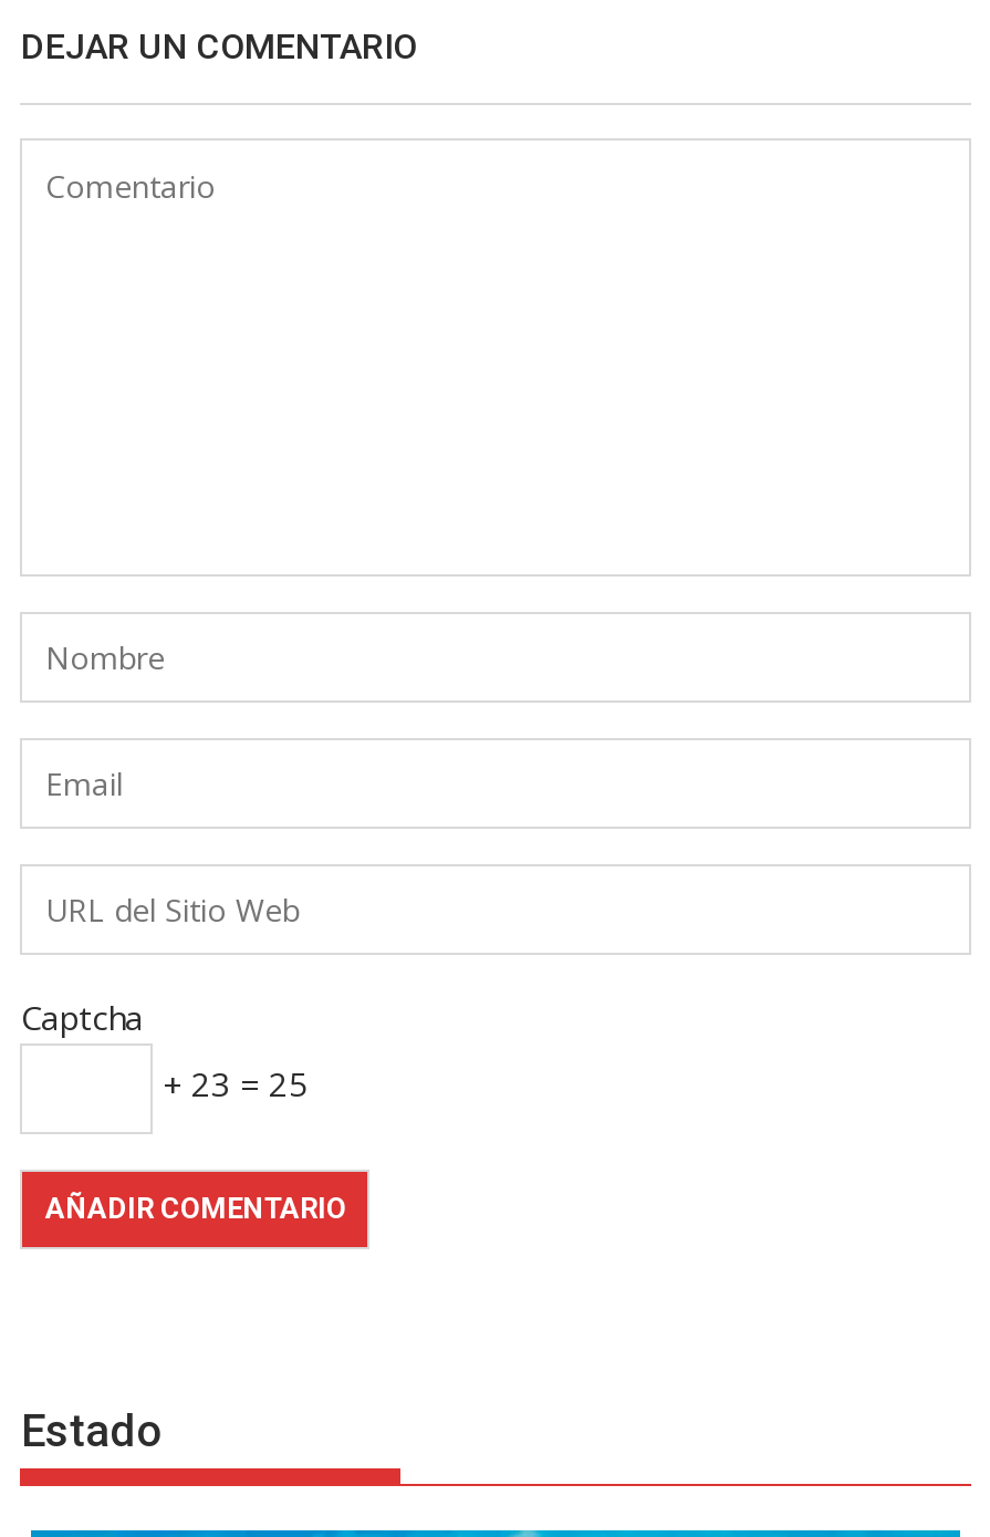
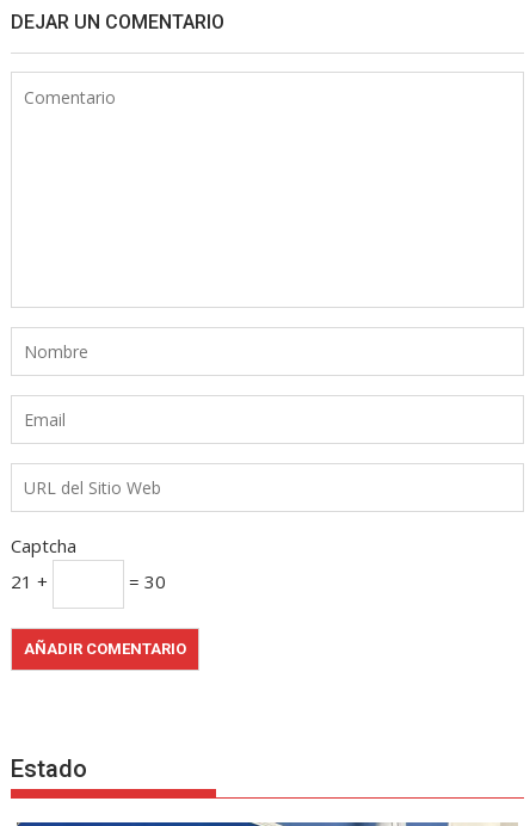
- + 23 = 25
+ 21 +
+ = 30
